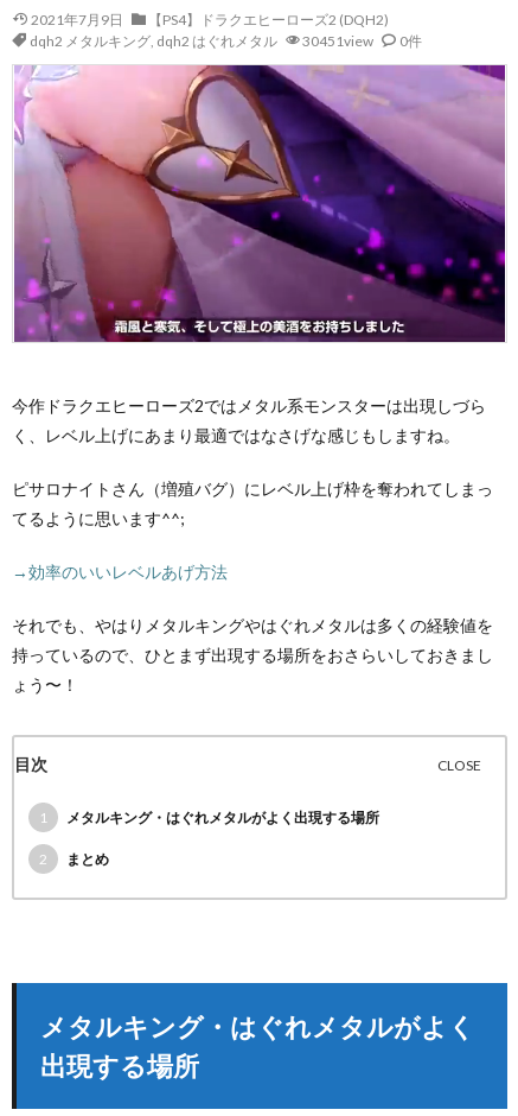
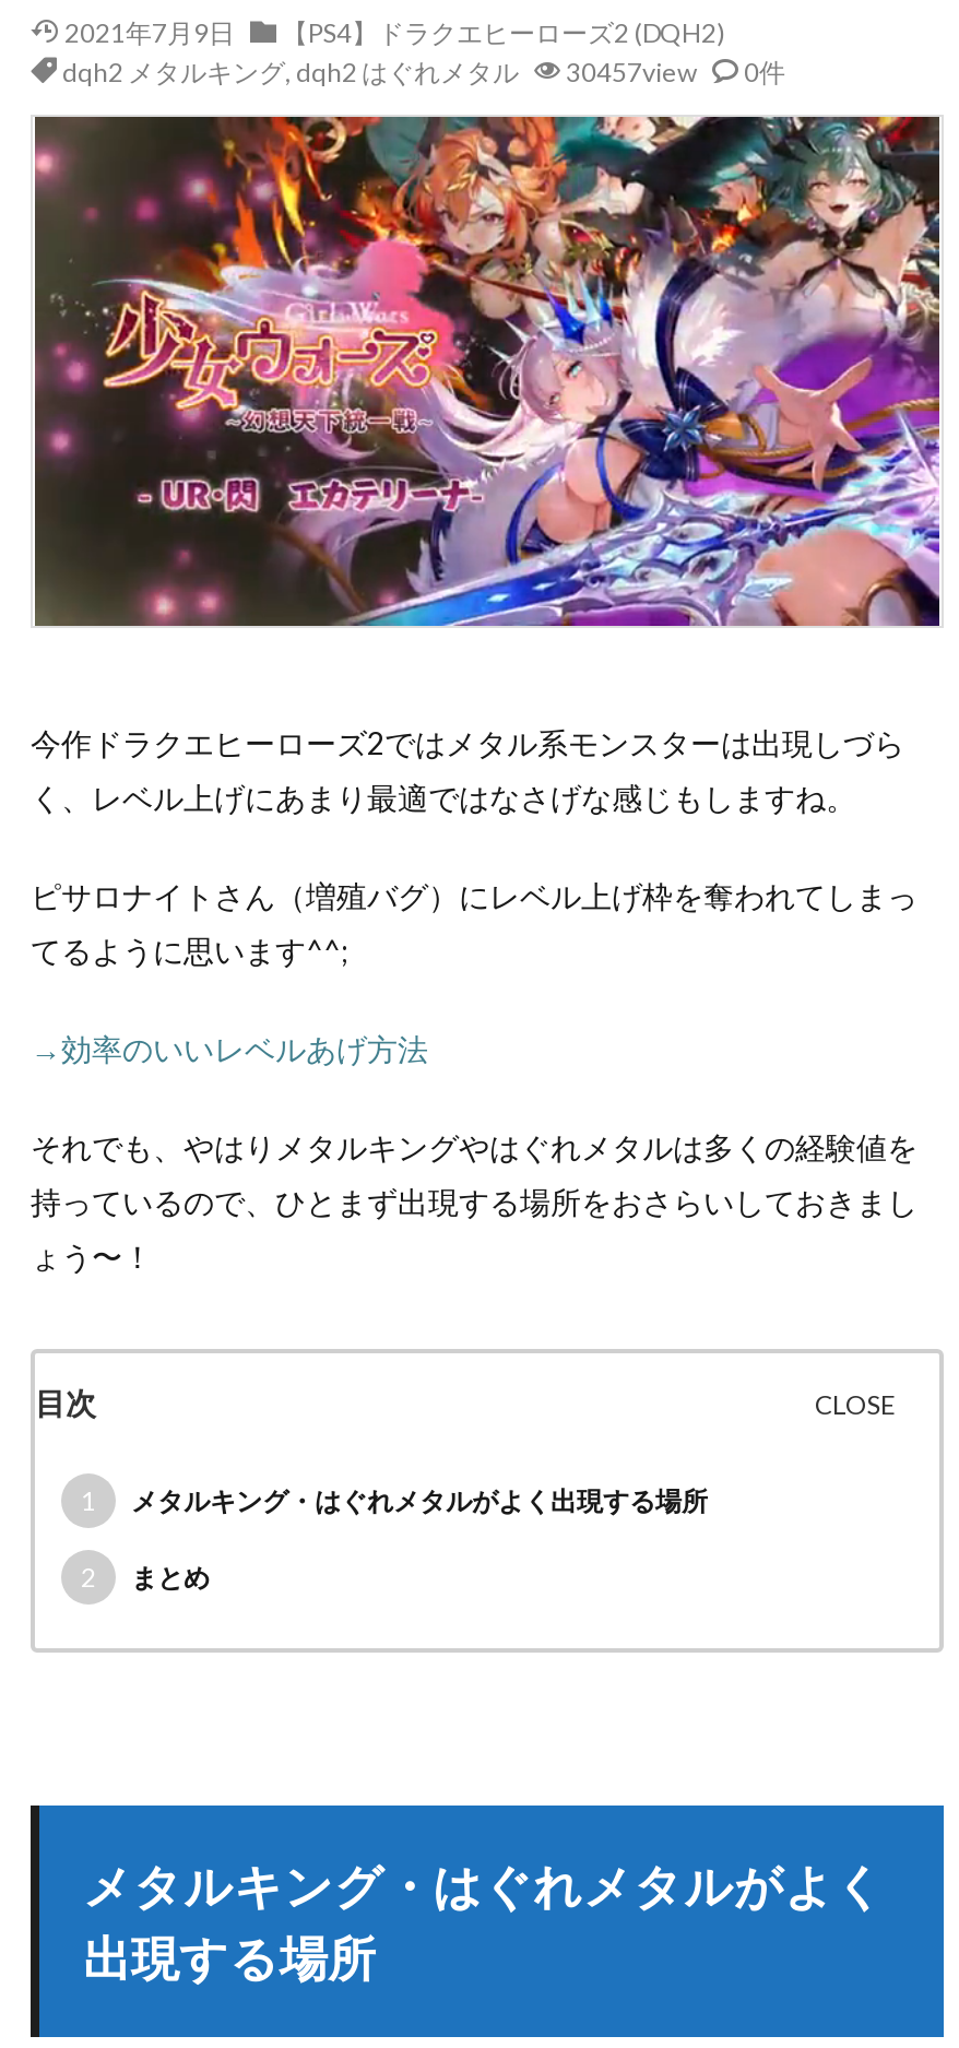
- dqh2 メタルキング, dqh2 はぐれメタル 30451view 0件
+ dqh2 メタルキング, dqh2 はぐれメタル 30457view 0件

- [image]
+ [image]
